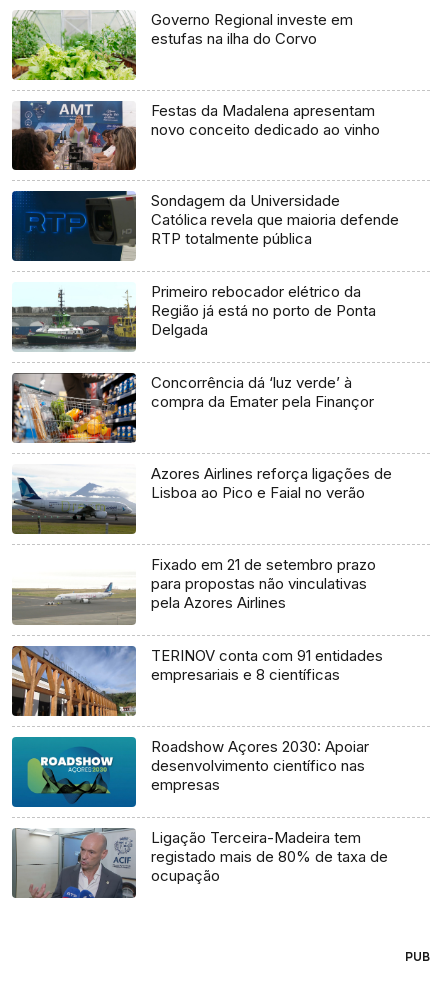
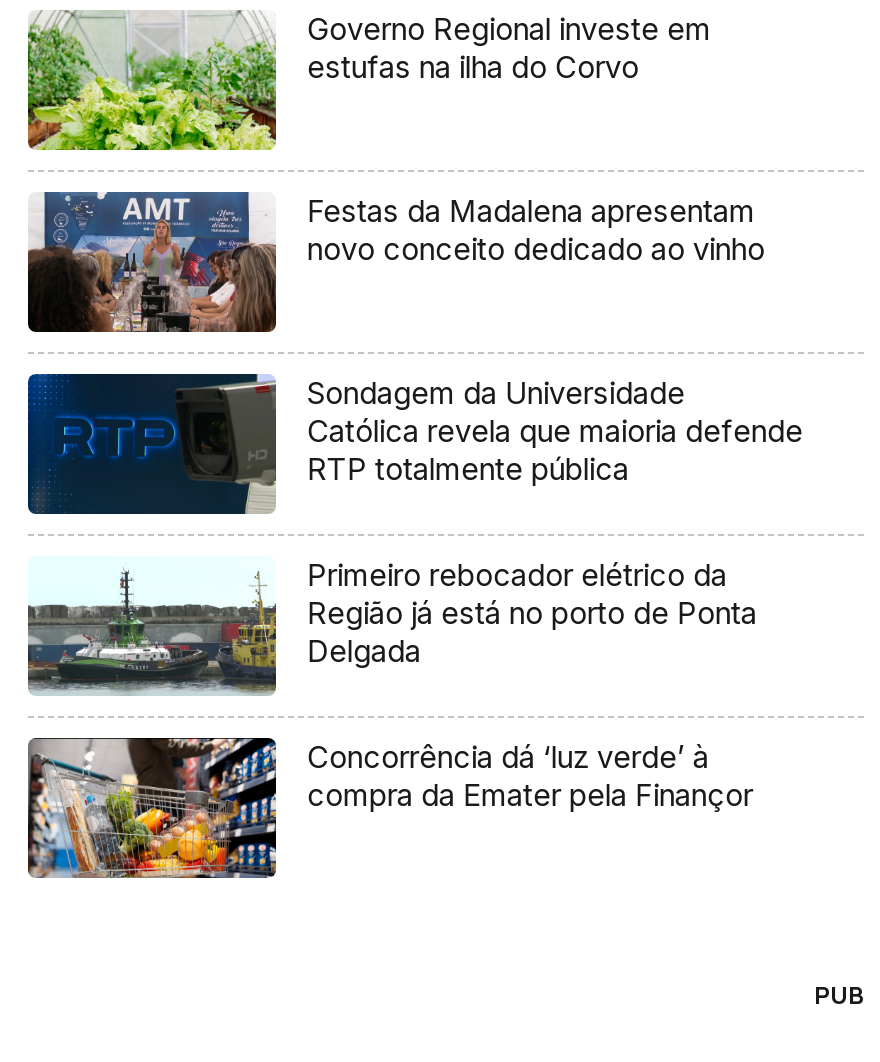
- [image]
- Azores Airlines reforça ligações de
- Lisboa ao Pico e Faial no verão

- [image]
- Fixado em 21 de setembro prazo
- para propostas não vinculativas
- pela Azores Airlines
- TERINOV conta com 91 entidades
- empresariais e 8 científicas

- [image]
- Roadshow Açores 2030: Apoiar
- desenvolvimento científico nas
- empresas
- Ligação Terceira-Madeira tem
- registado mais de 80% de taxa de
- ocupação

- [image]

- [image]
